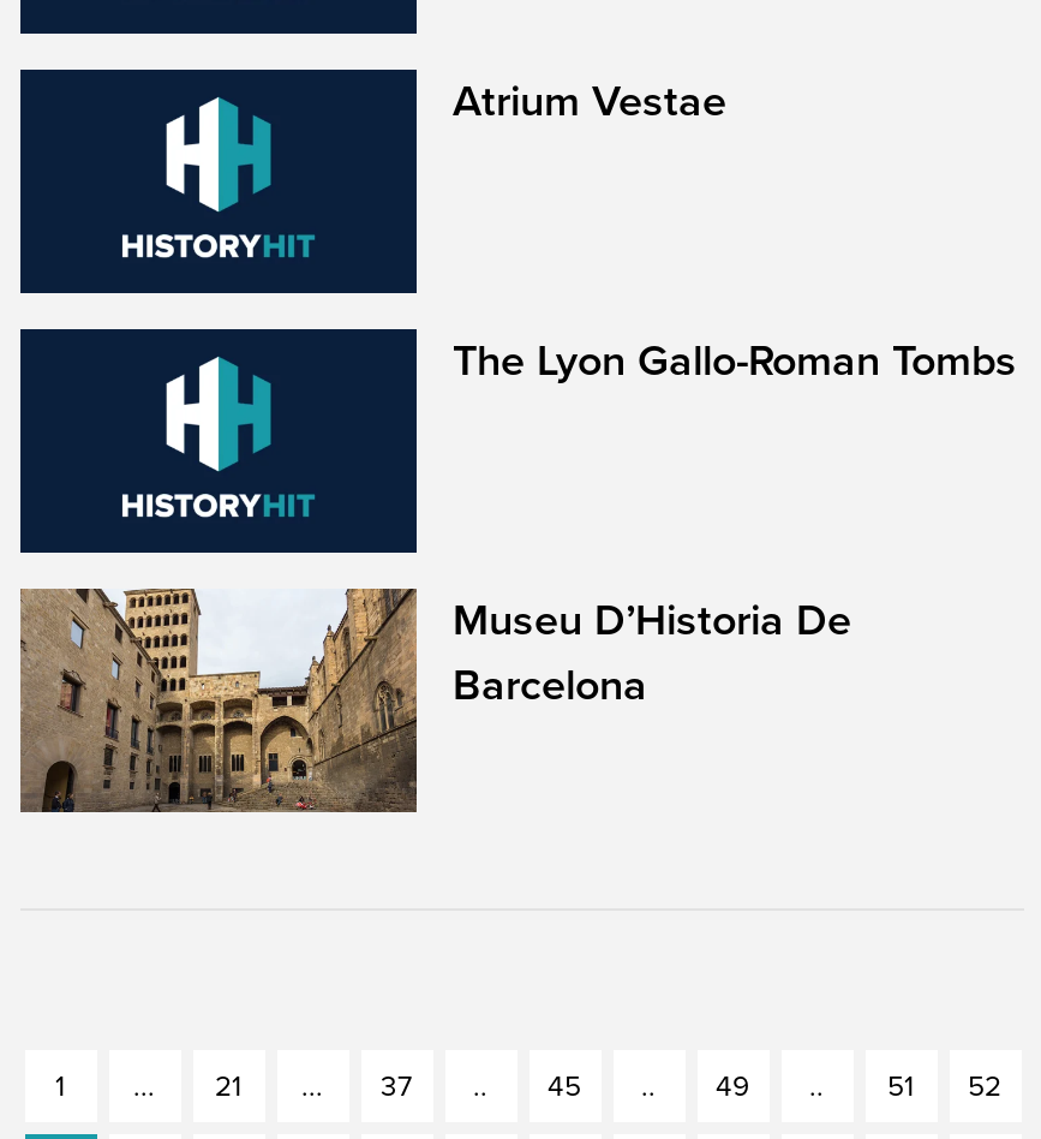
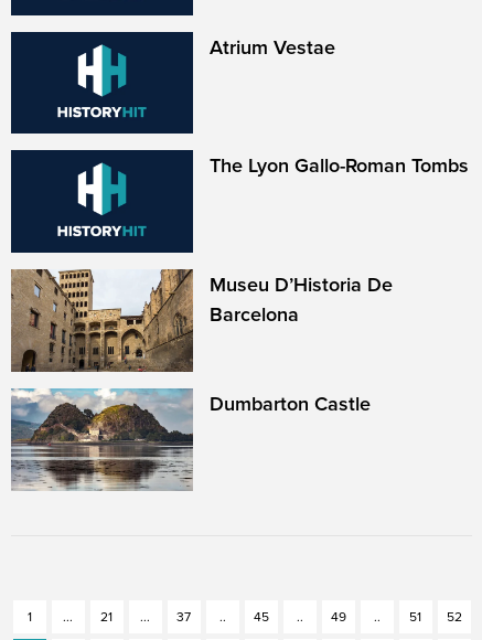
+ [image]
+ Dumbarton Castle
